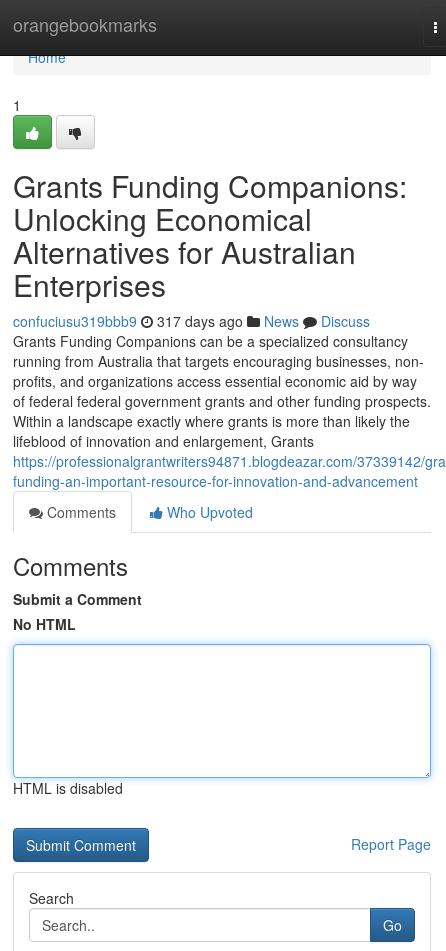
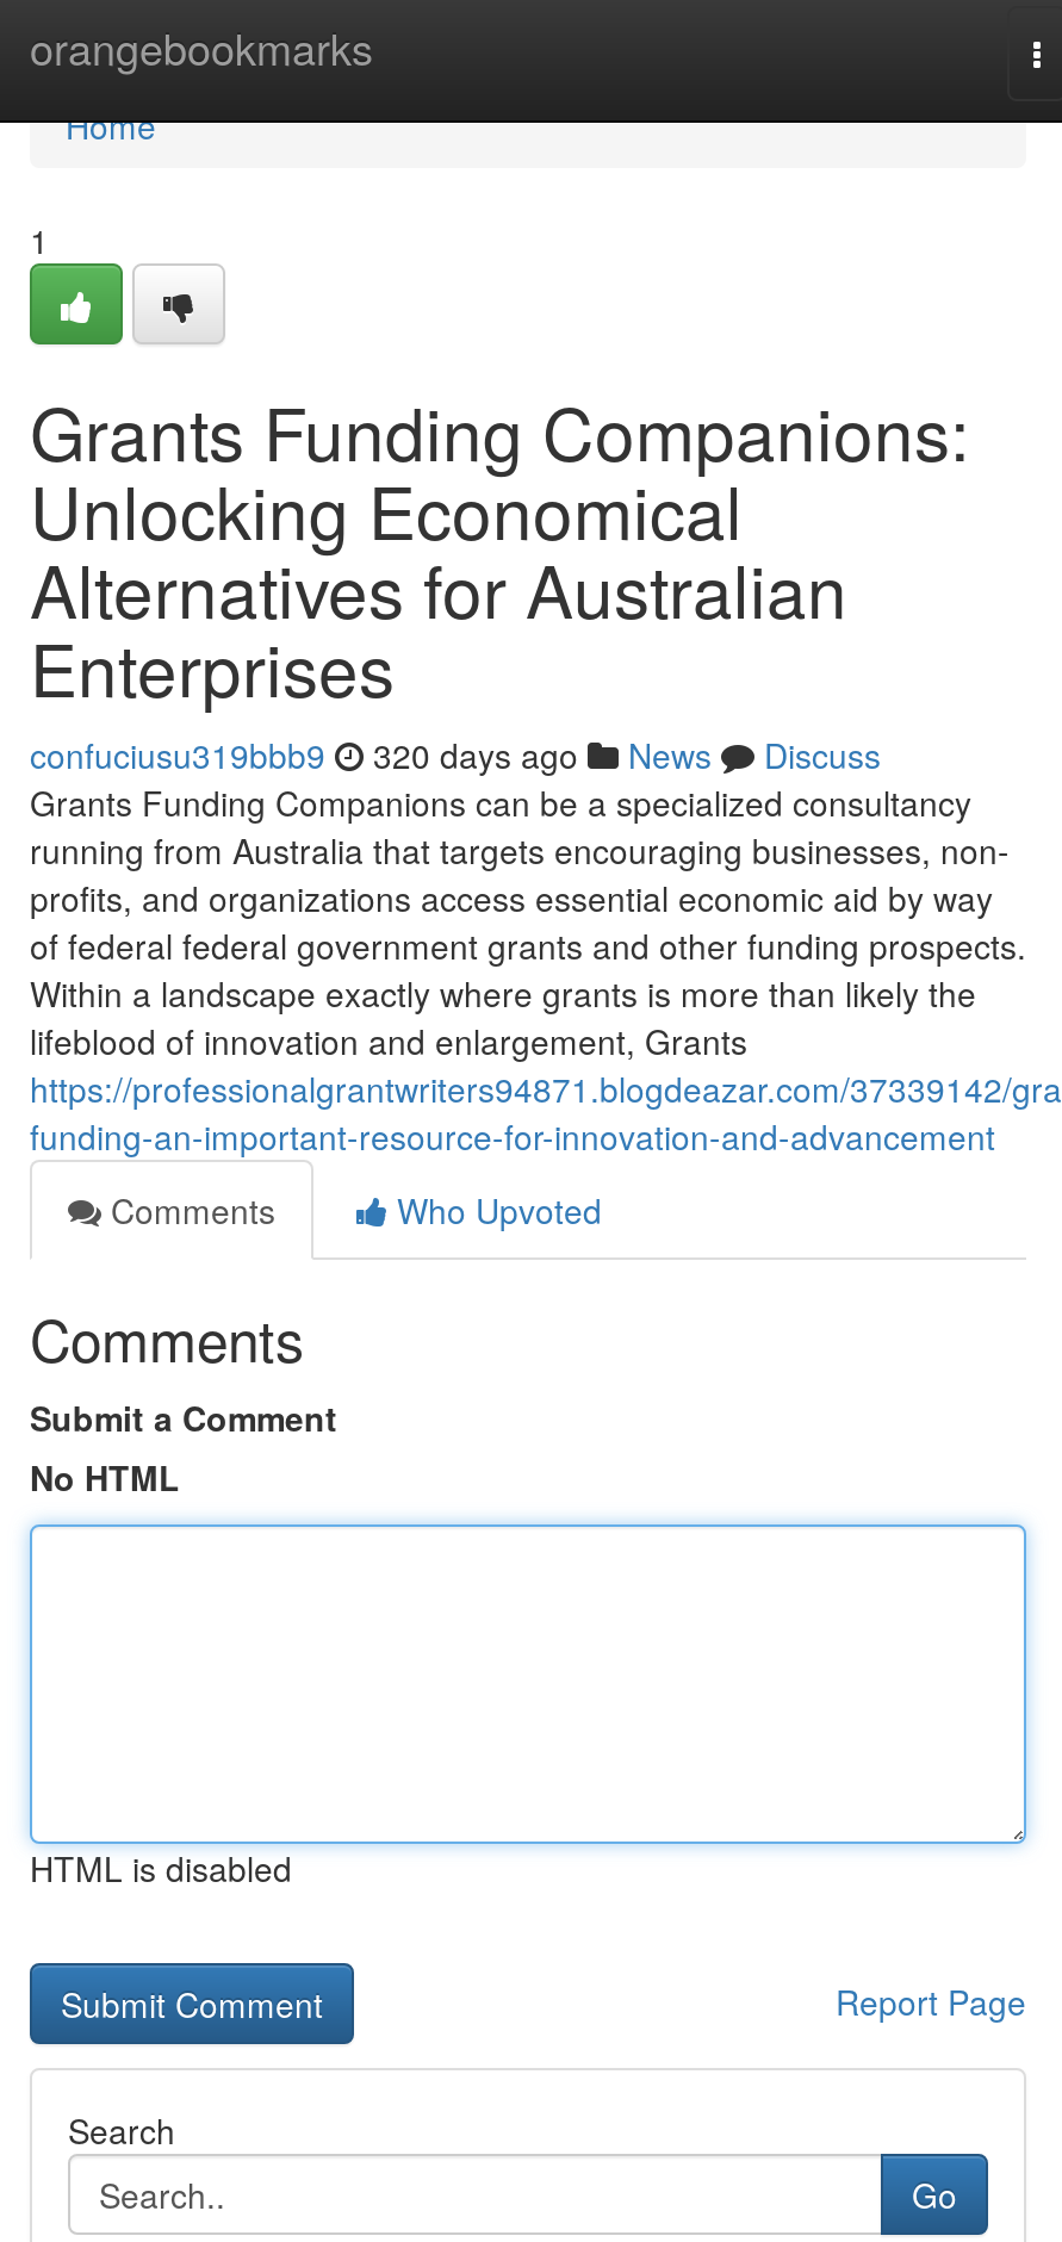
- confuciusu319bbb9 317 days ago News Discuss
+ confuciusu319bbb9 320 days ago News Discuss
